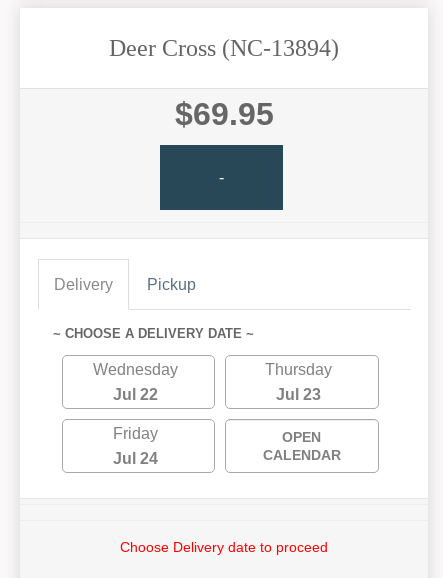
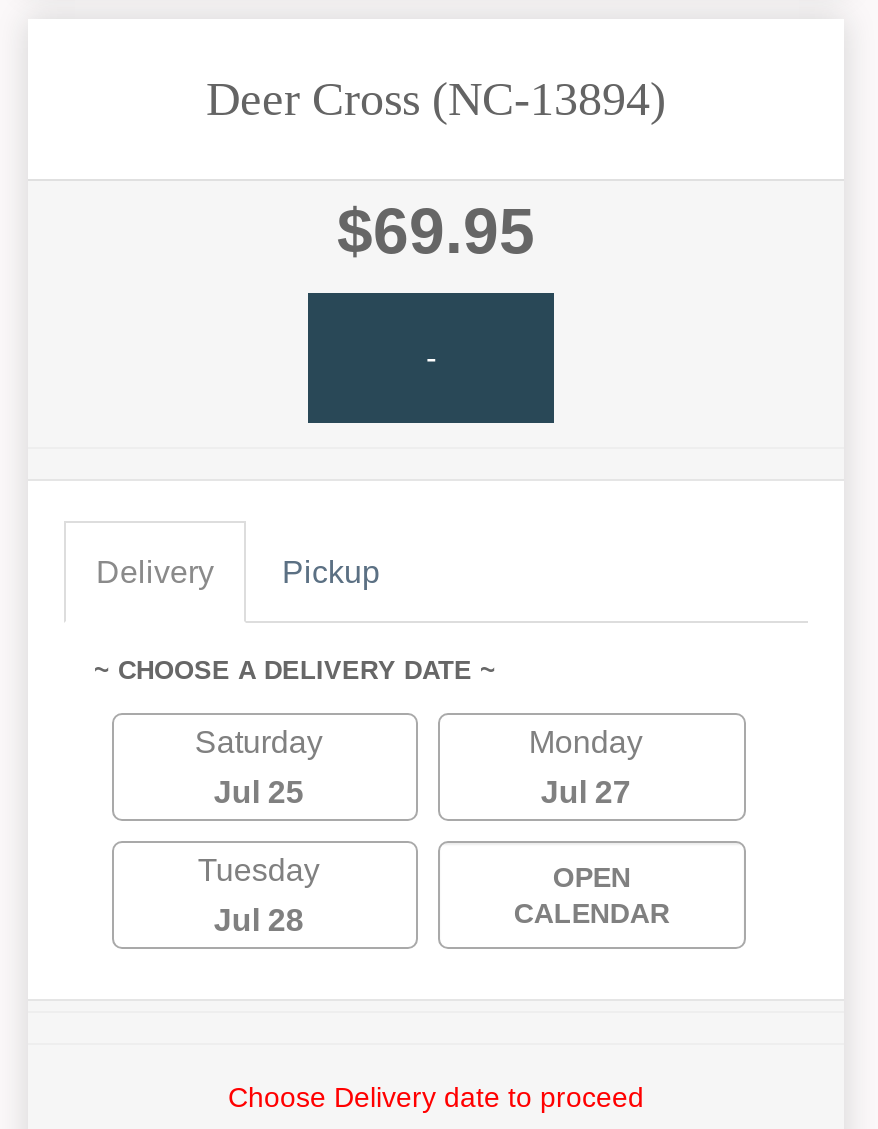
- Wednesday
+ Saturday

- Thursday
+ Monday

- Jul 22
+ Jul 25

- Jul 23
+ Jul 27

- Friday
+ Tuesday

- Jul 24
+ Jul 28
